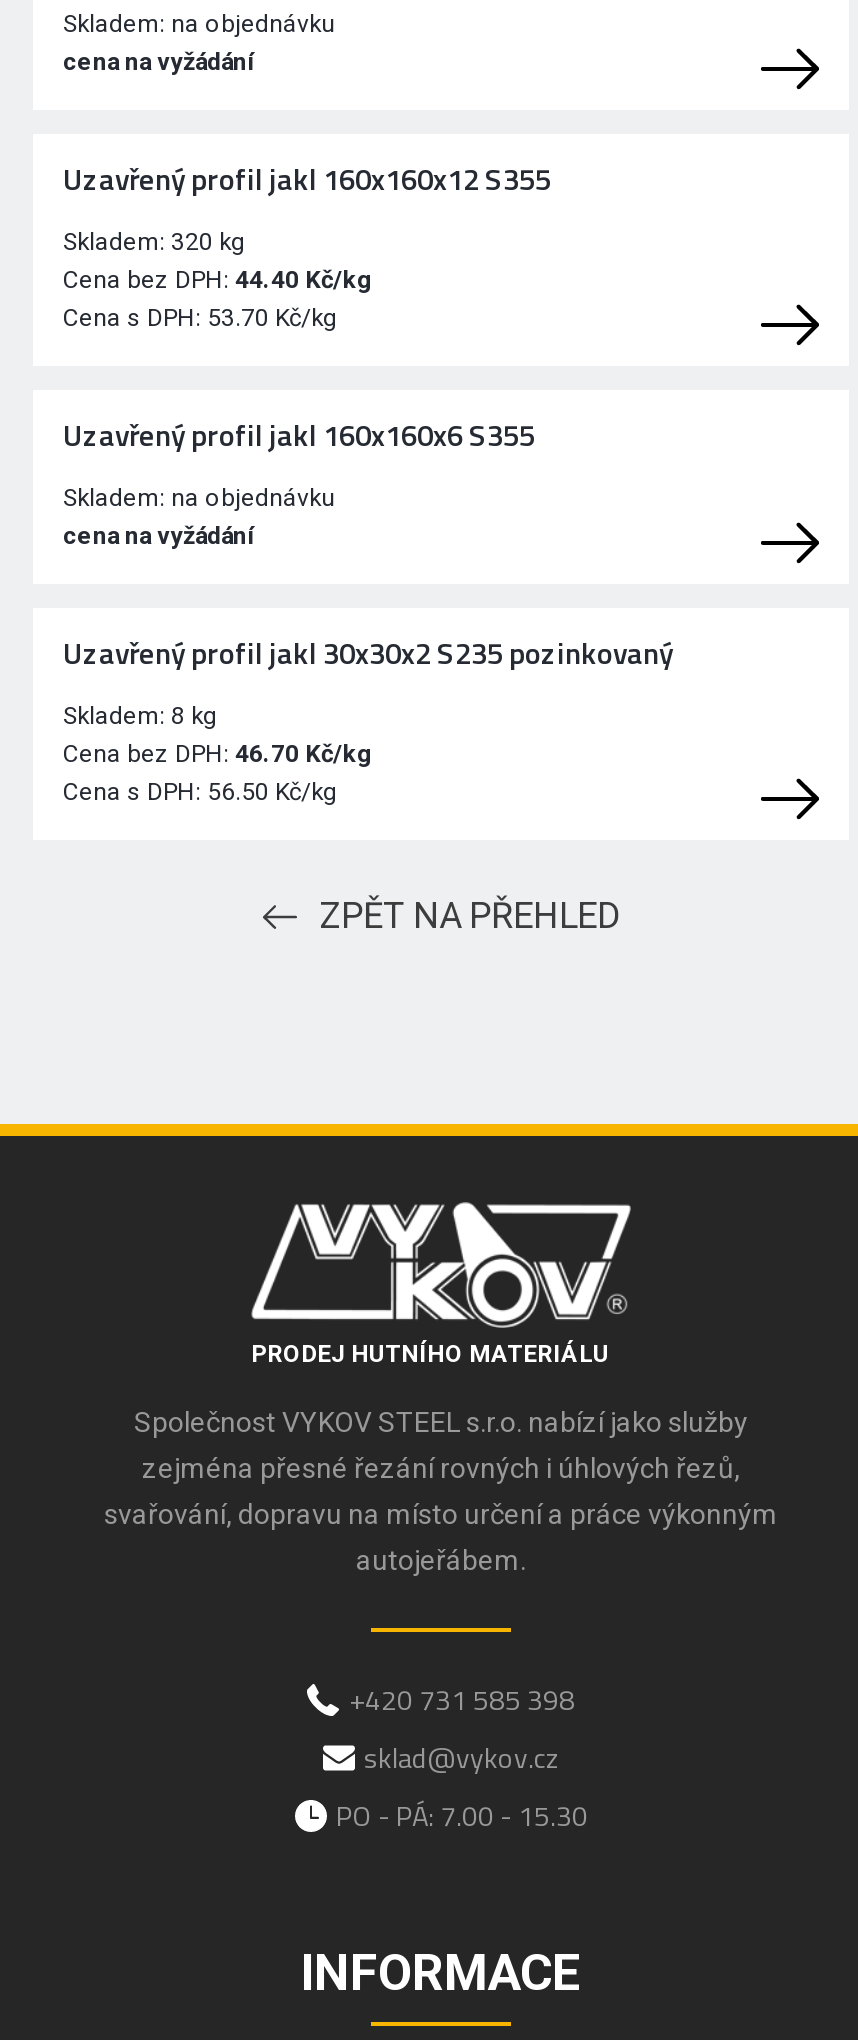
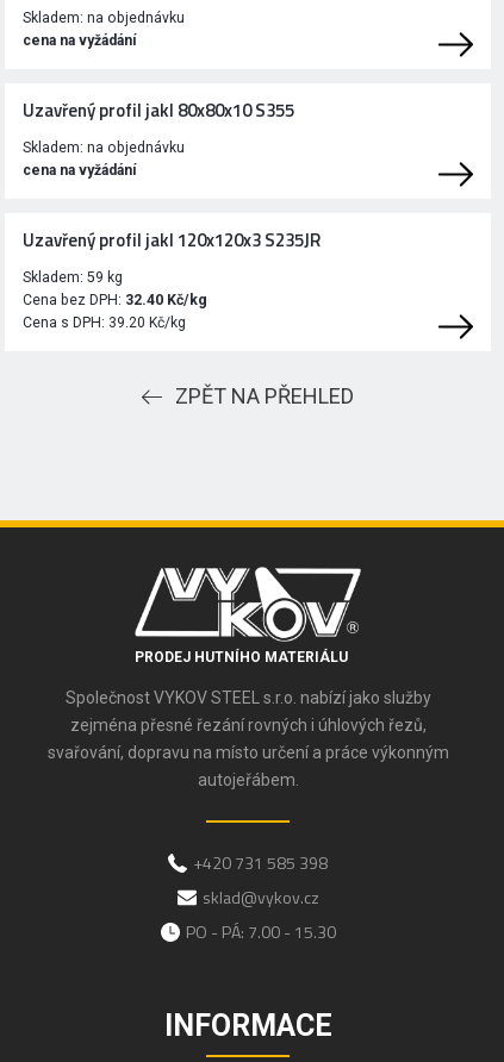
- Uzavřený profil jakl 160x160x12 S355
- Skladem: 320 kg
- Cena bez DPH: 44.40 Kč/kg
- Cena s DPH: 53.70 Kč/kg
- Uzavřený profil jakl 160x160x6 S355
+ Uzavřený profil jakl 80x80x10 S355

- Uzavřený profil jakl 30x30x2 S235 pozinkovaný
+ Uzavřený profil jakl 120x120x3 S235JR

- Skladem: 8 kg
- Cena bez DPH: 46.70 Kč/kg
- Cena s DPH: 56.50 Kč/kg
+ Skladem: 59 kg
+ Cena bez DPH: 32.40 Kč/kg
+ Cena s DPH: 39.20 Kč/kg
